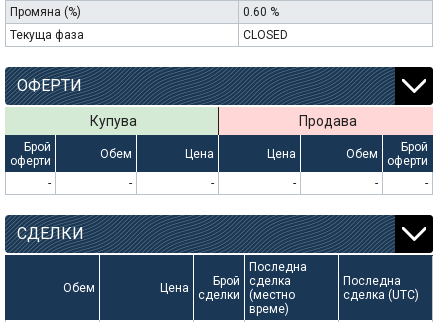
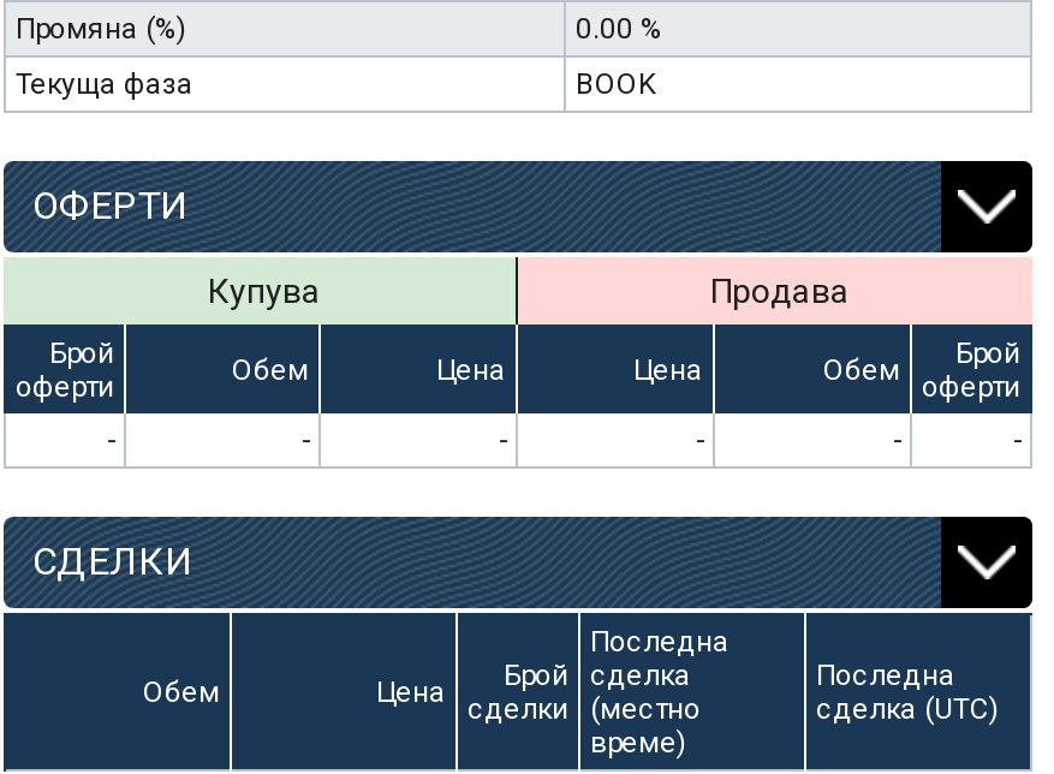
- 0.60 %
+ 0.00 %

- CLOSED
+ BOOK
